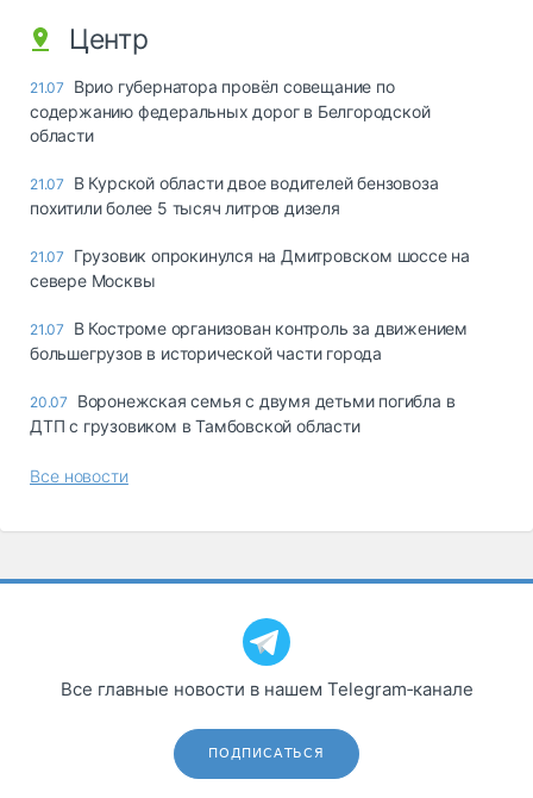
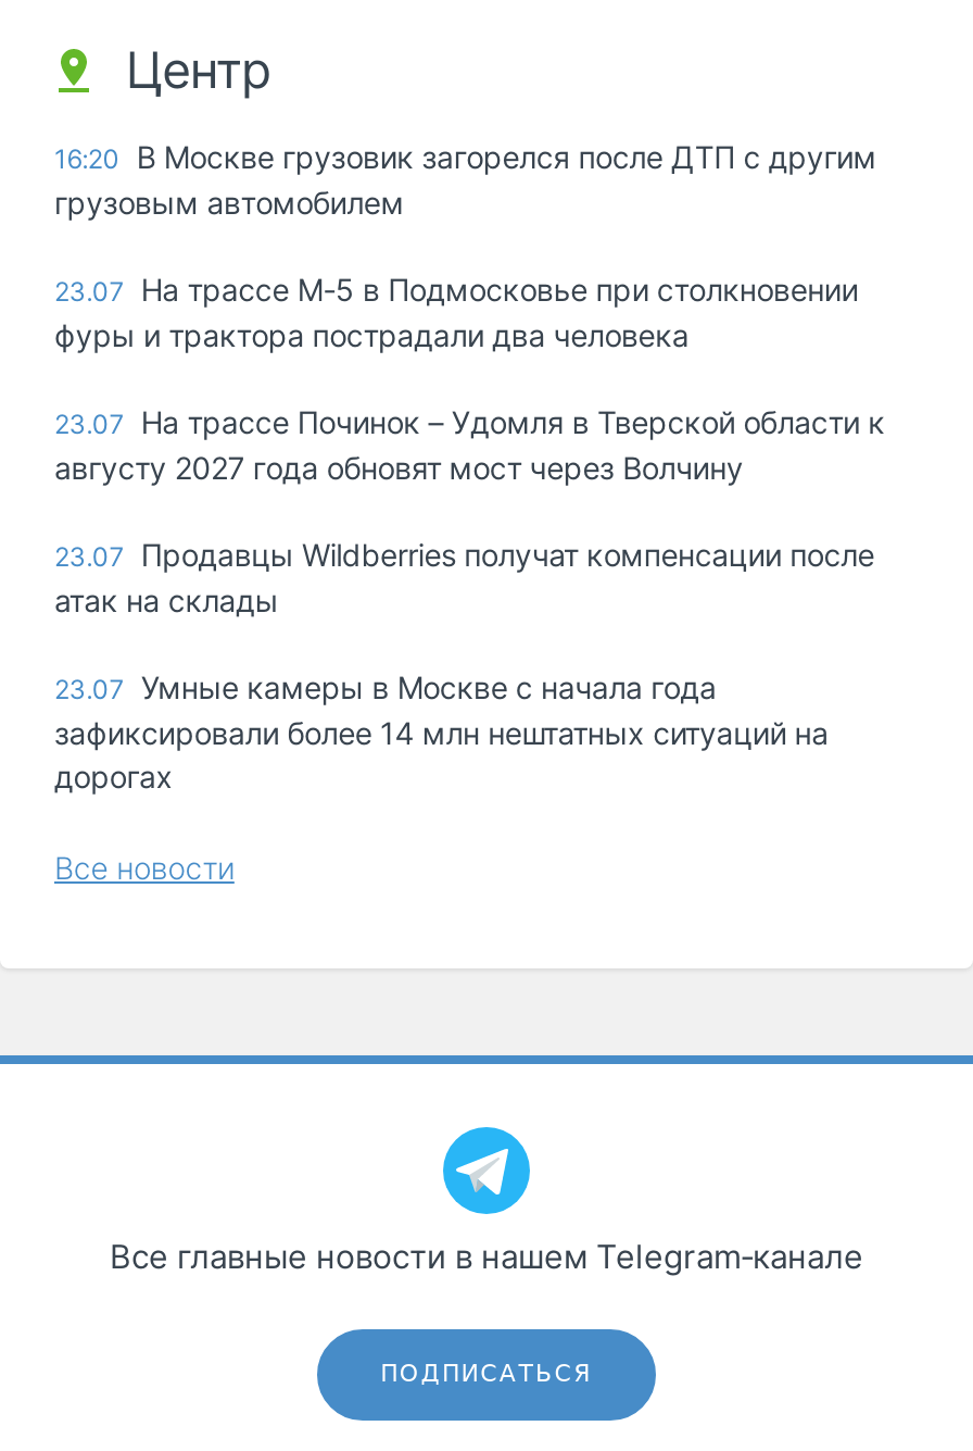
- 21.07 Врио губернатора провёл совещание по
- содержанию федеральных дорог в Белгородской
- области
+ 16:20 В Москве грузовик загорелся после ДТП с другим
+ грузовым автомобилем

- 21.07 В Курской области двое водителей бензовоза
- похитили более 5 тысяч литров дизеля
+ 23.07 На трассе М-5 в Подмосковье при столкновении
+ фуры и трактора пострадали два человека

- 21.07 Грузовик опрокинулся на Дмитровском шоссе на
- севере Москвы
+ 23.07 На трассе Починок – Удомля в Тверской области к
+ августу 2027 года обновят мост через Волчину

- 21.07 В Костроме организован контроль за движением
- большегрузов в исторической части города
+ 23.07 Продавцы Wildberries получат компенсации после
+ атак на склады

- 20.07 Воронежская семья с двумя детьми погибла в
- ДТП с грузовиком в Тамбовской области
+ 23.07 Умные камеры в Москве с начала года
+ зафиксировали более 14 млн нештатных ситуаций на
+ дорогах
